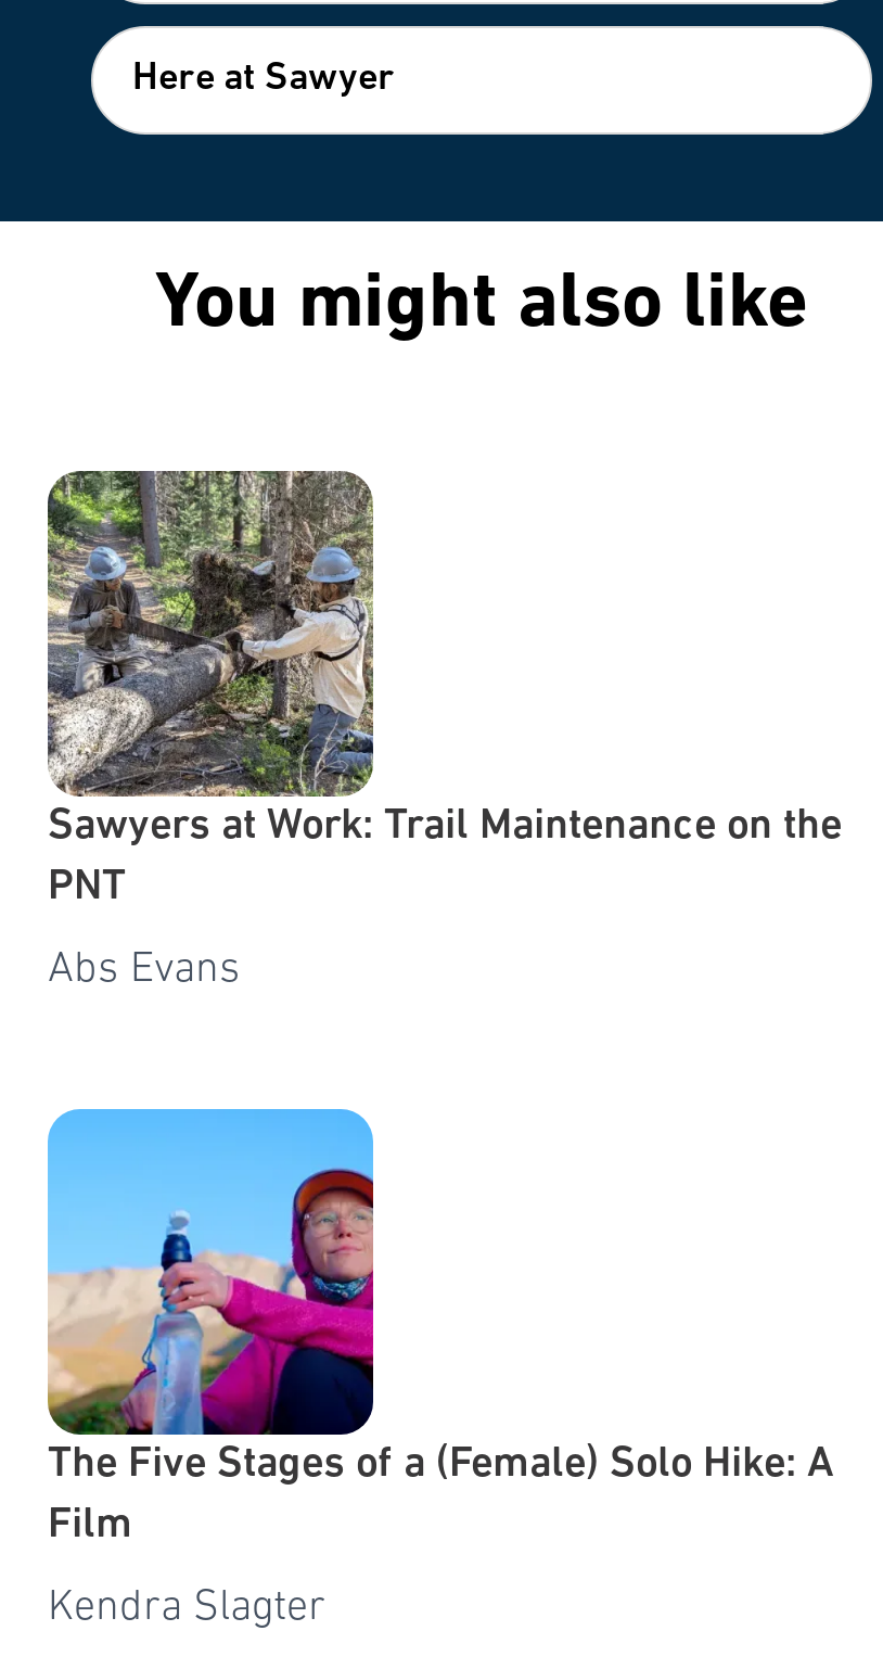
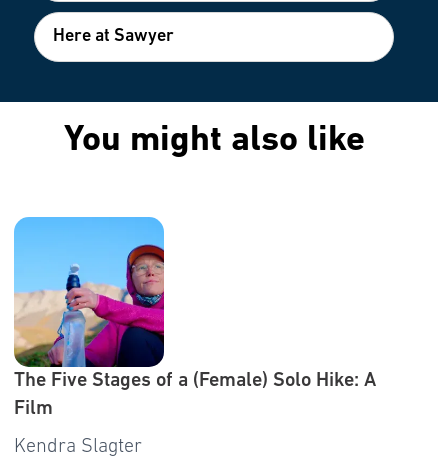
- [image]
- Sawyers at Work: Trail Maintenance on the
- PNT
- Abs Evans
